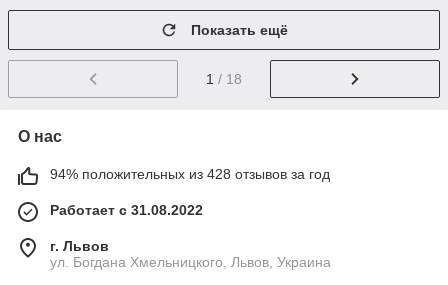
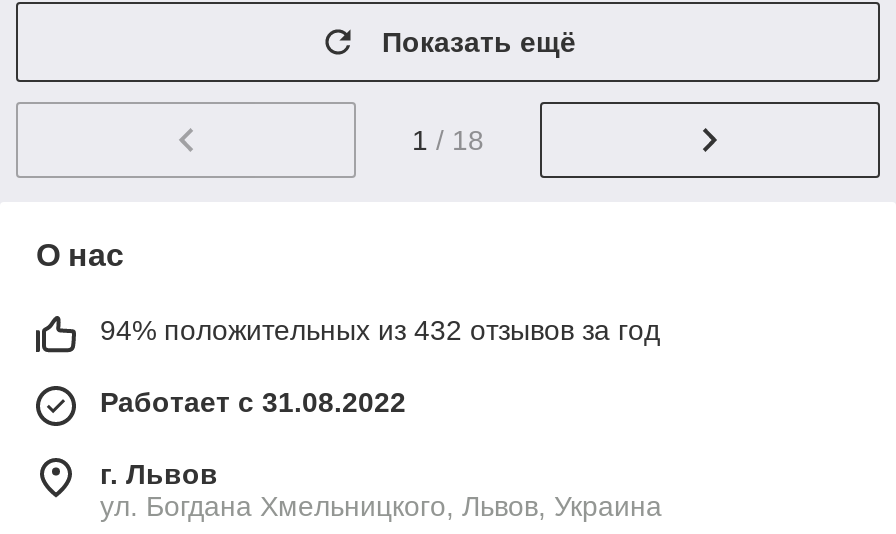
- 94% положительных из 428 отзывов за год
+ 94% положительных из 432 отзывов за год
